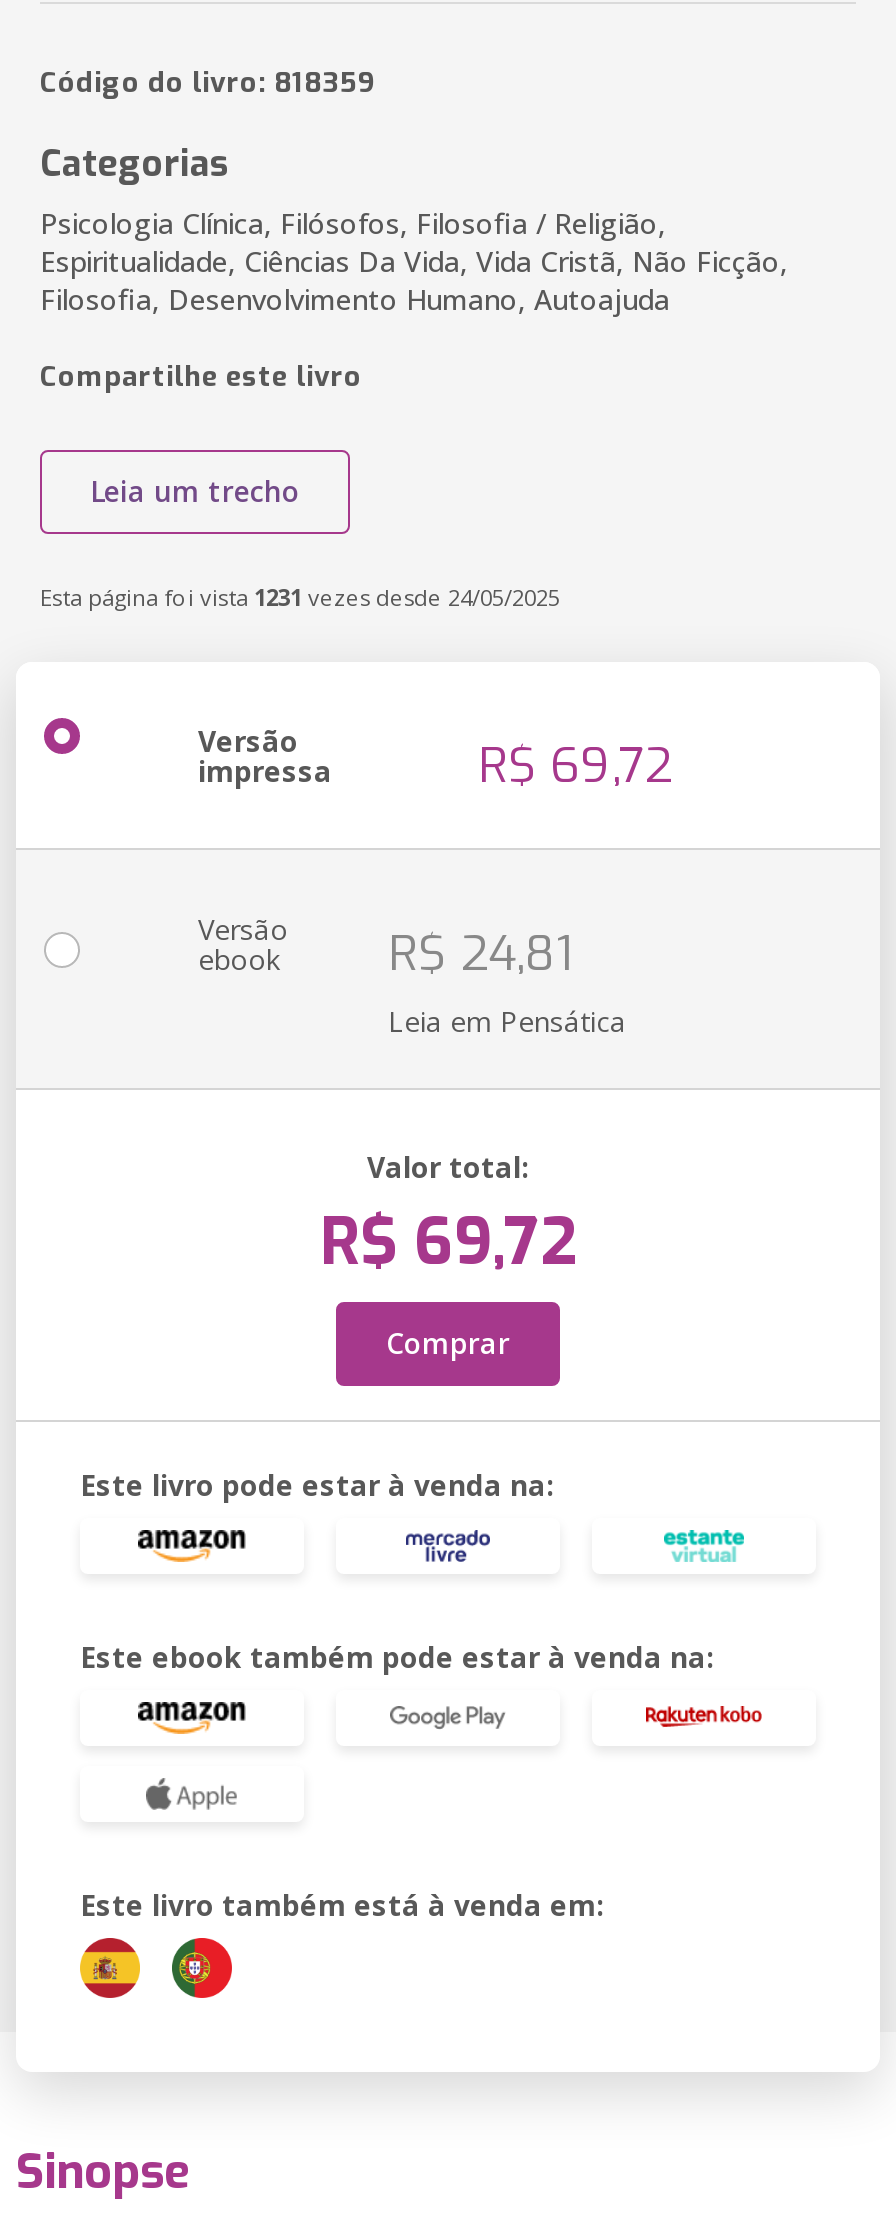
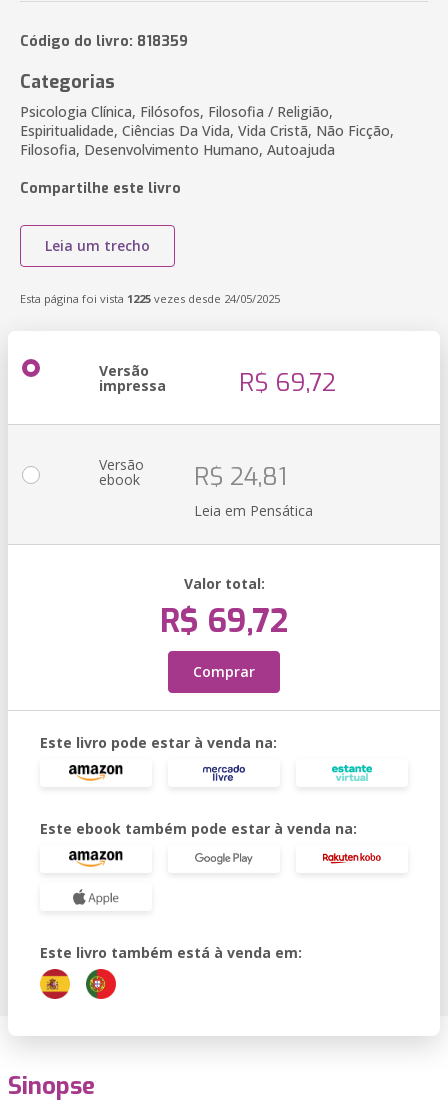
- Esta página foi vista 1231 vezes desde 24/05/2025
+ Esta página foi vista 1225 vezes desde 24/05/2025
